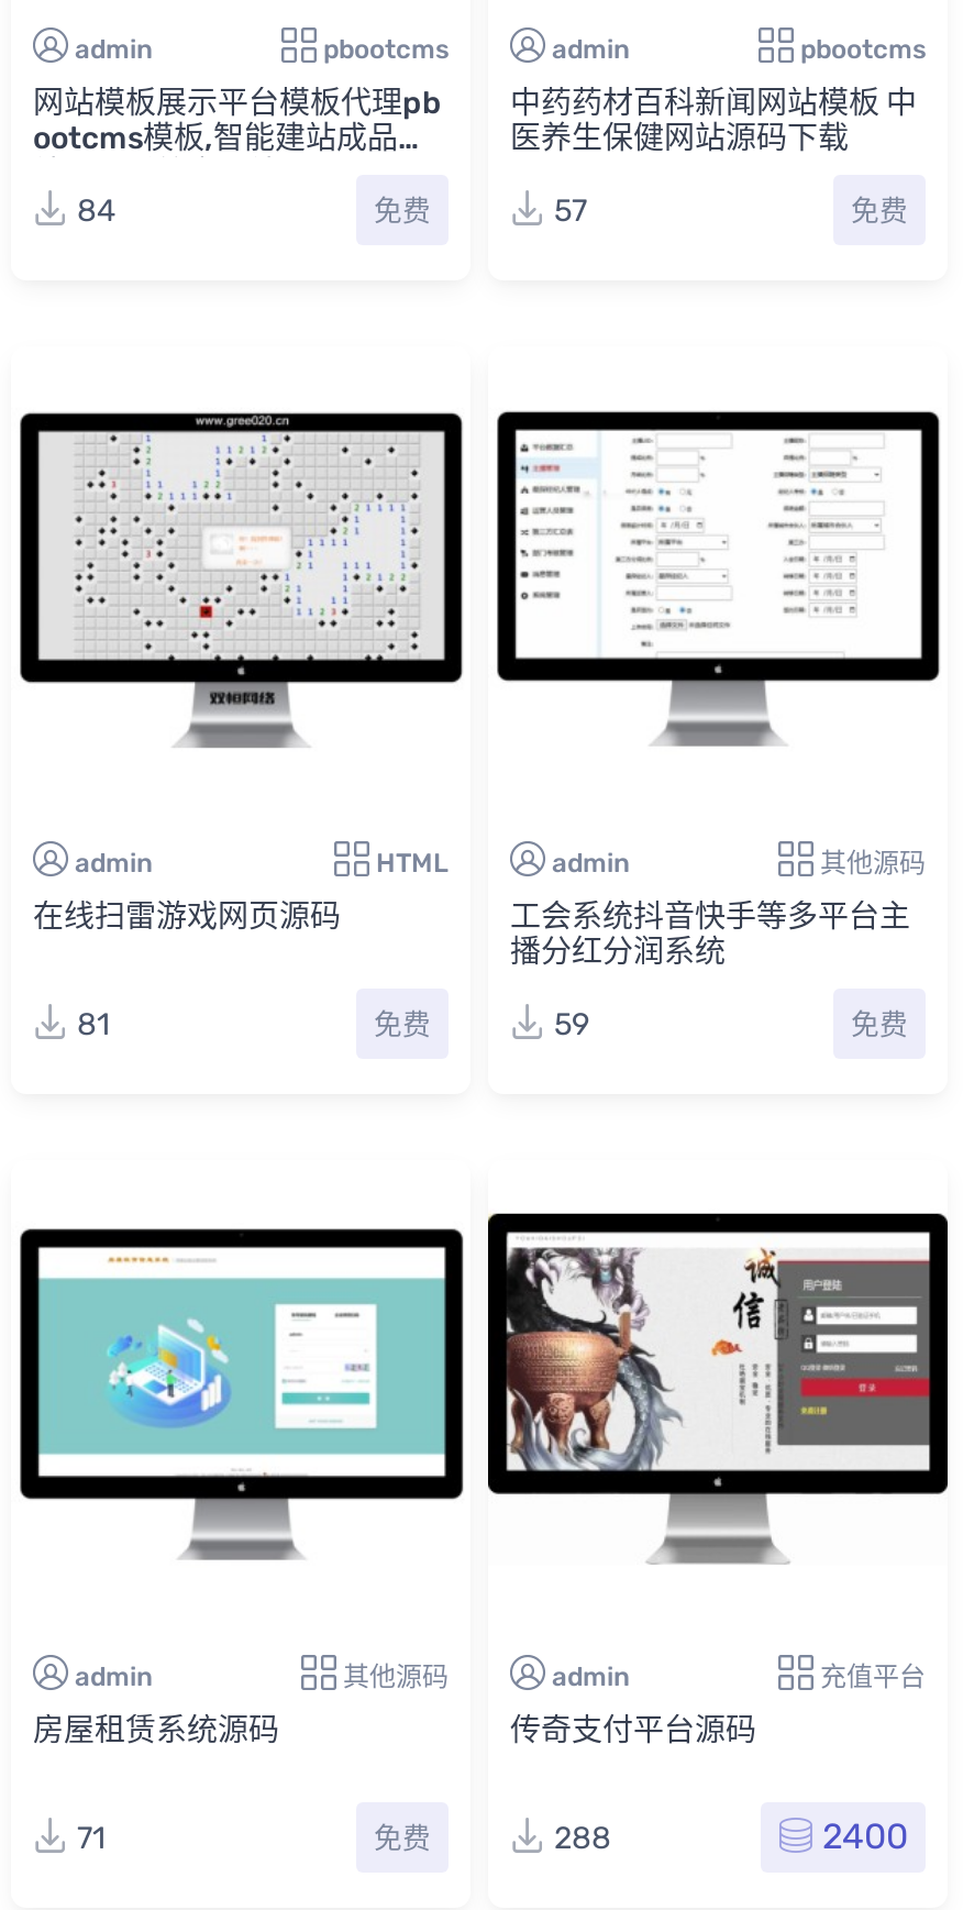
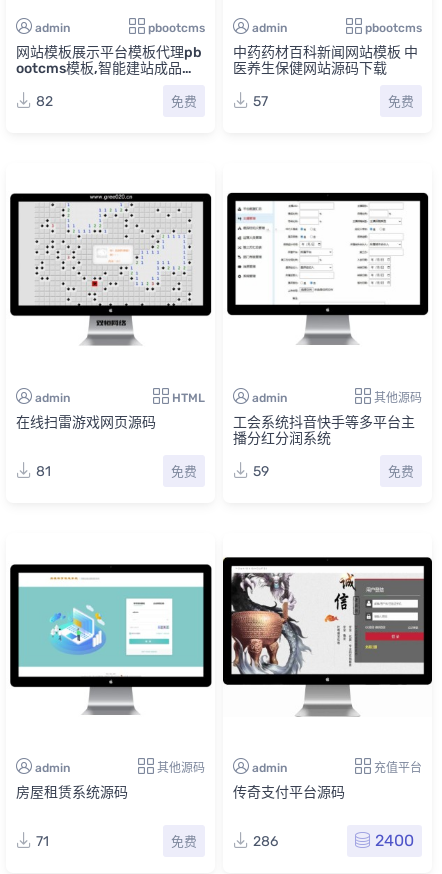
- 84
+ 82

- 288
+ 286
